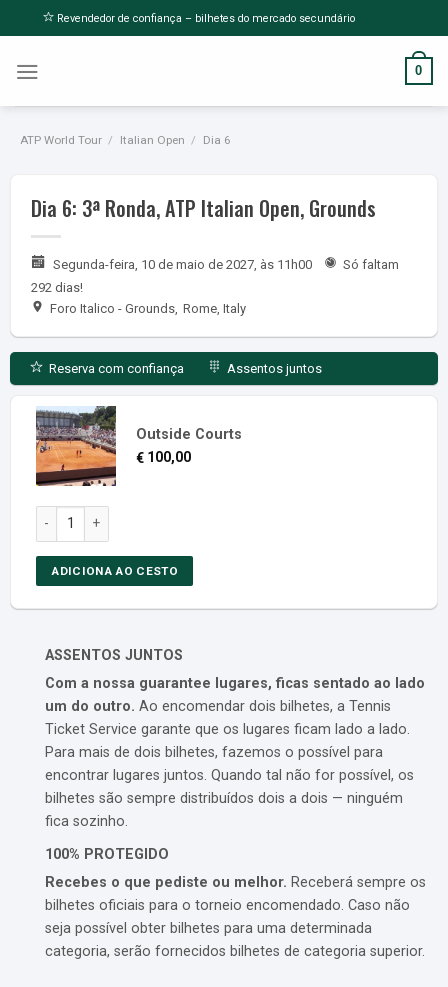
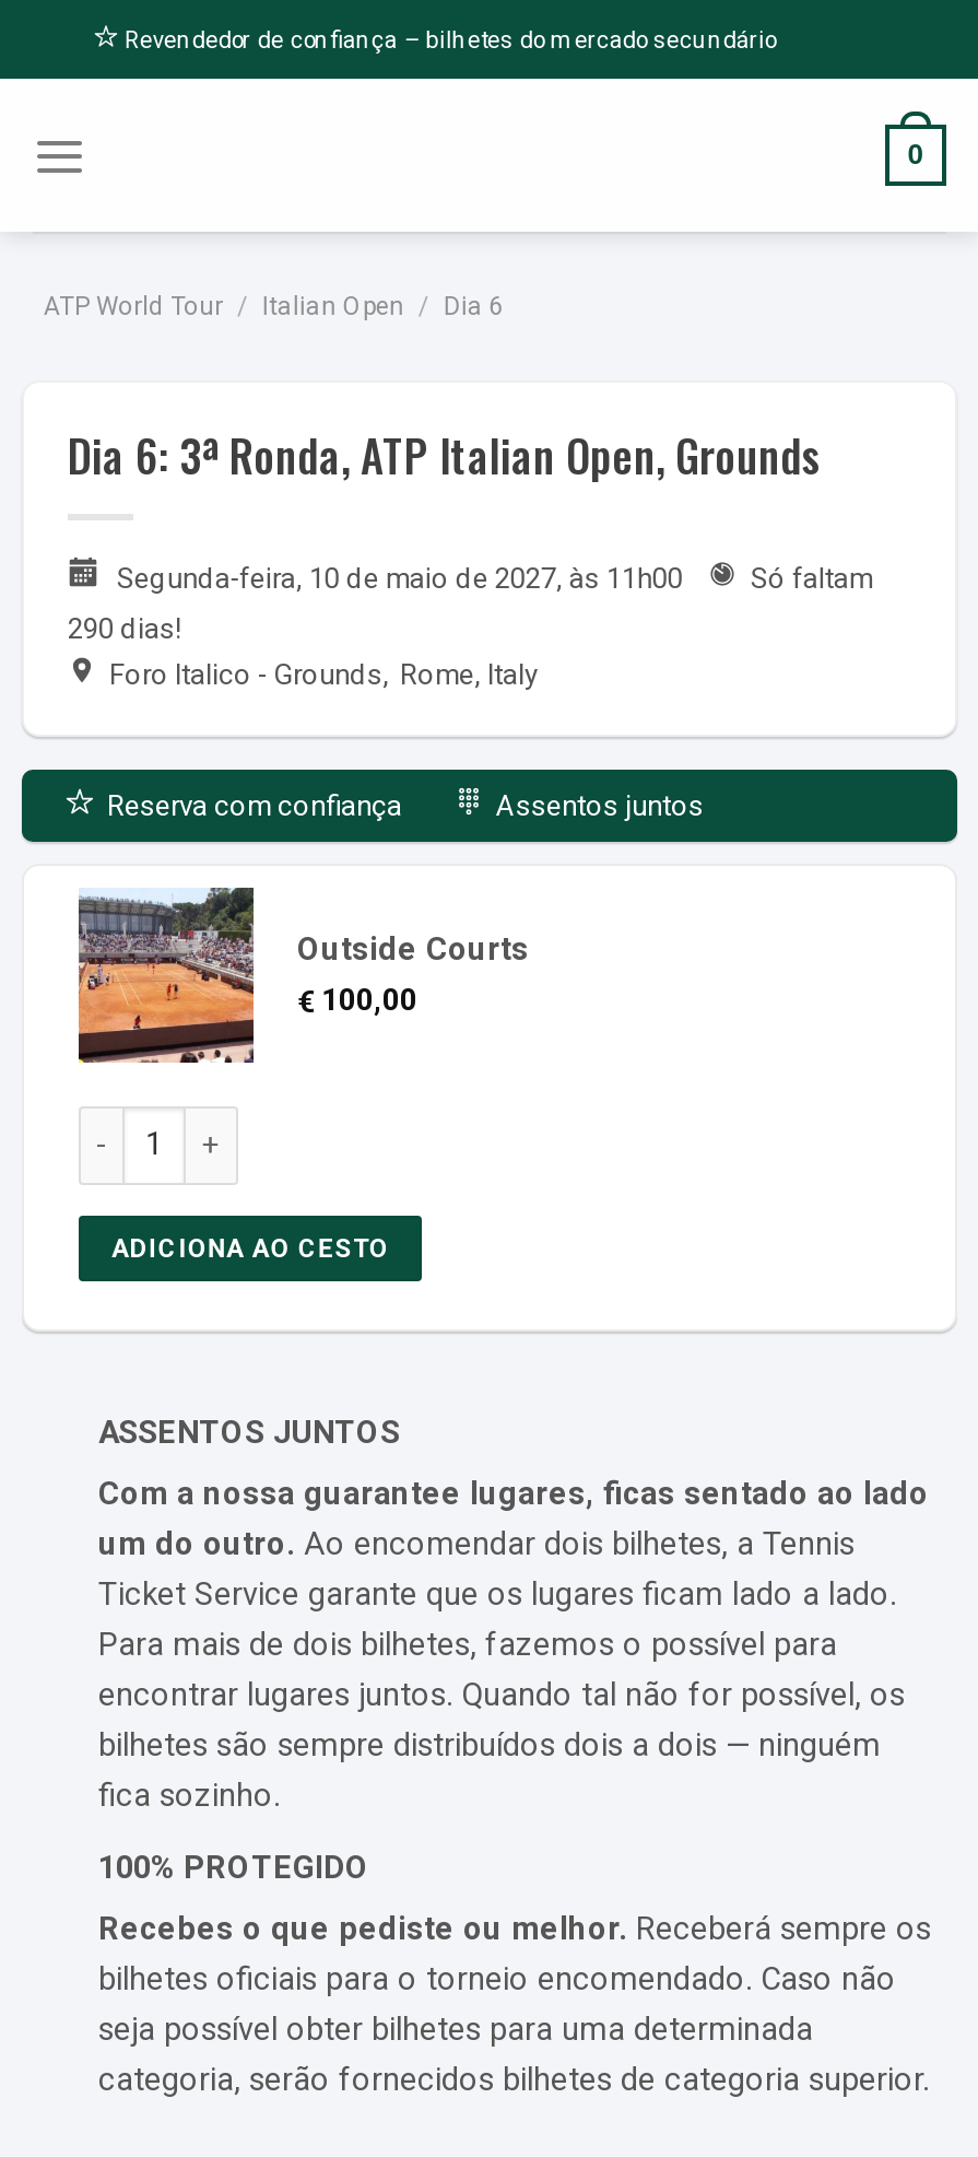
- 292 dias!
+ 290 dias!
